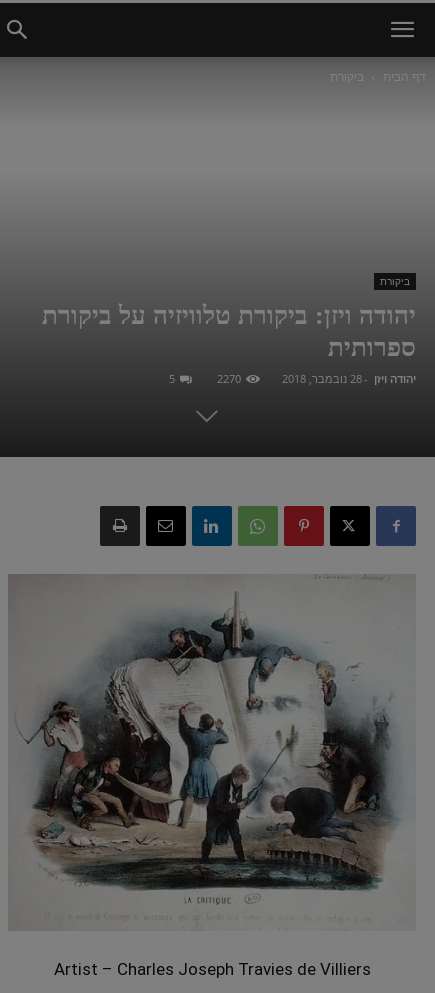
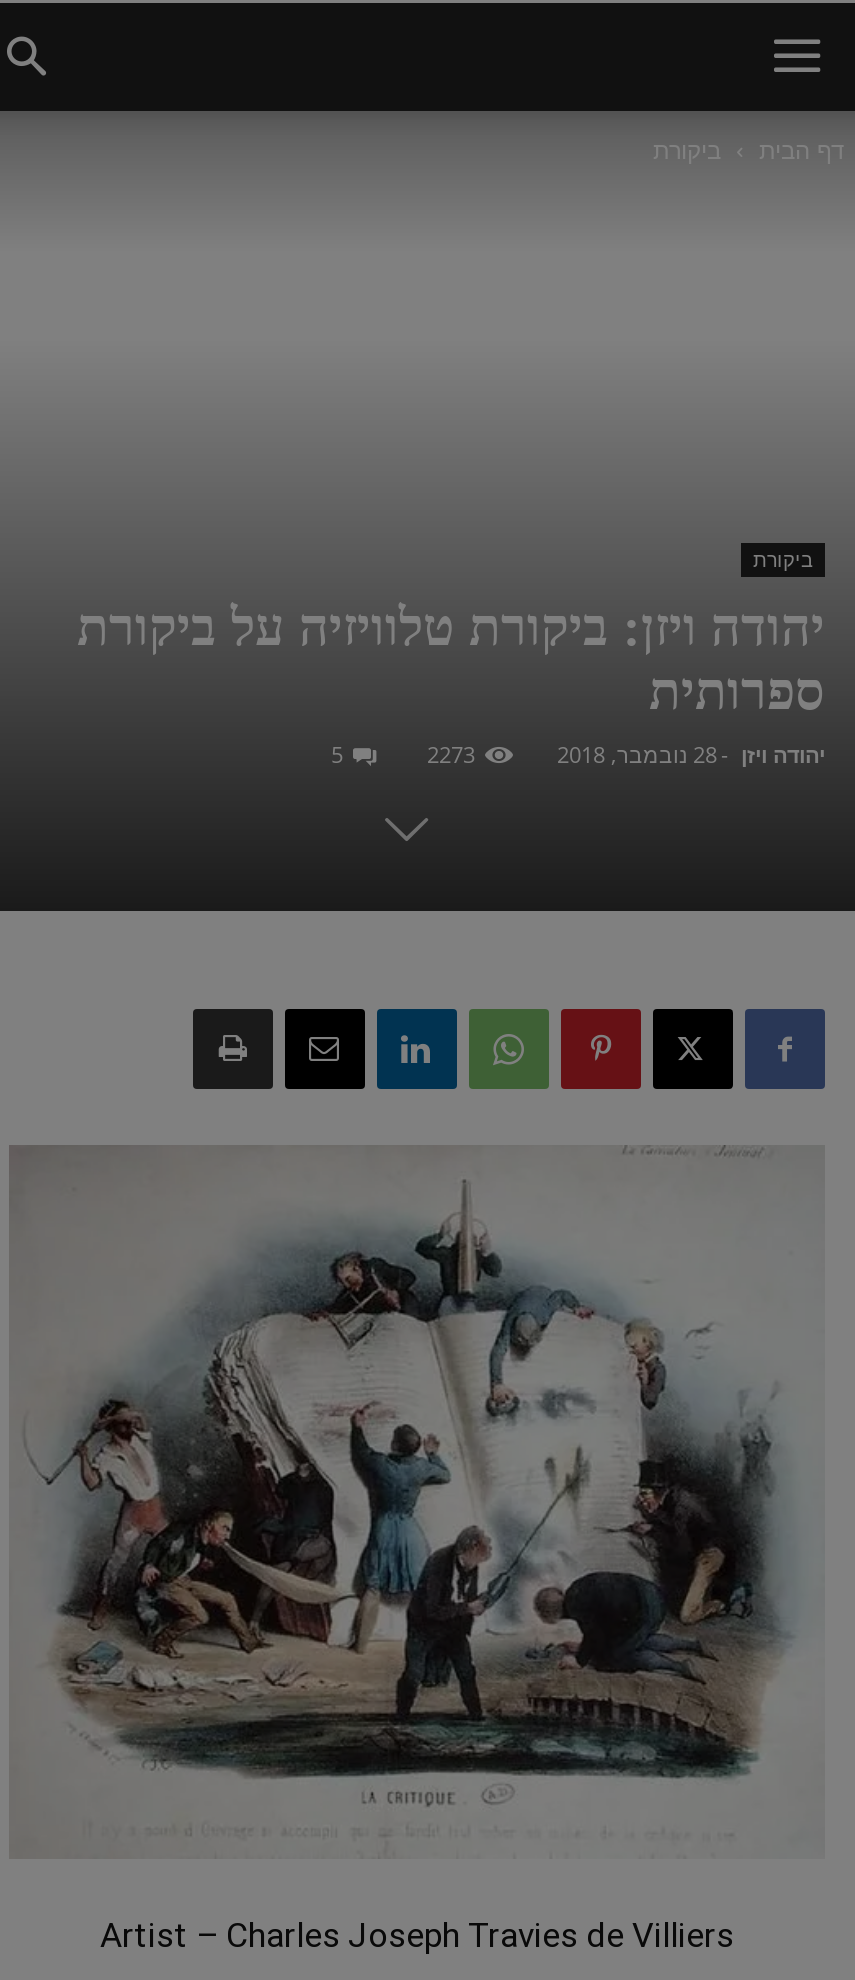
- 2270
+ 2273
